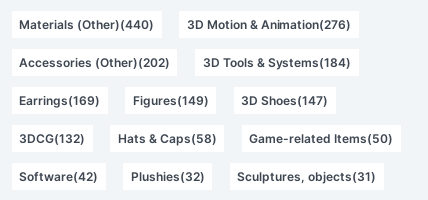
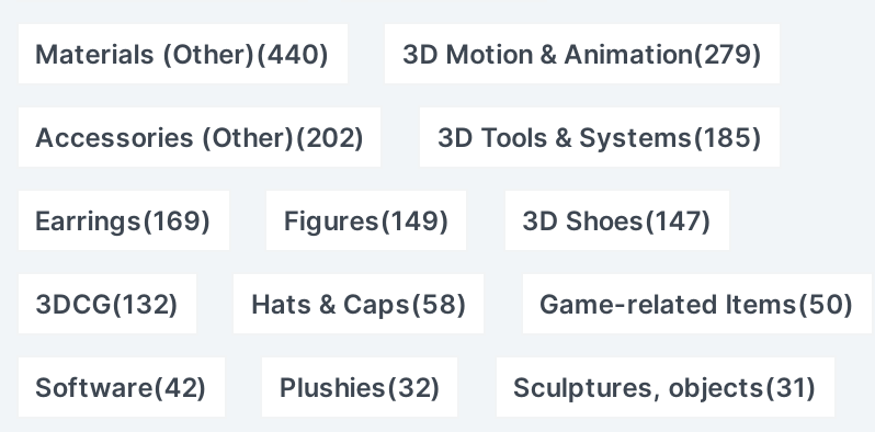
- 3D Motion & Animation(276)
+ 3D Motion & Animation(279)

- 3D Tools & Systems(184)
+ 3D Tools & Systems(185)
